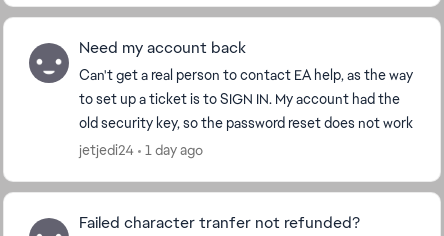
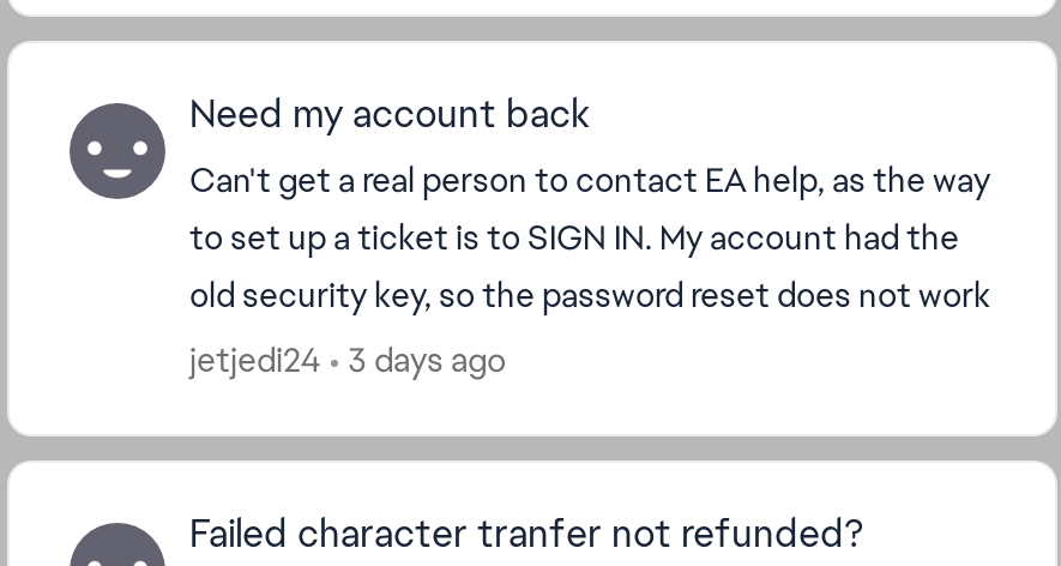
- jetjedi24 1 day ago
+ jetjedi24 3 days ago
